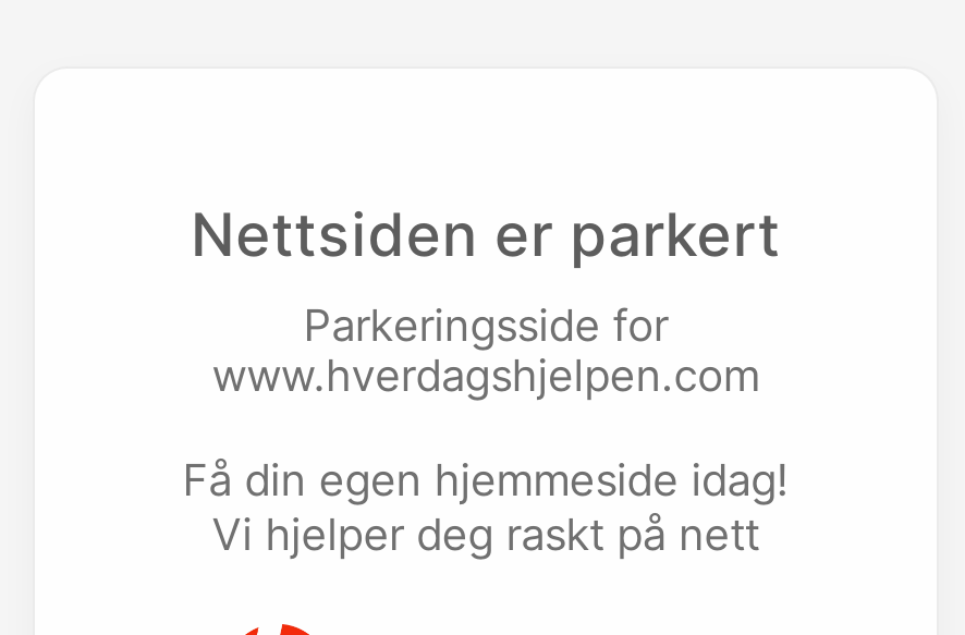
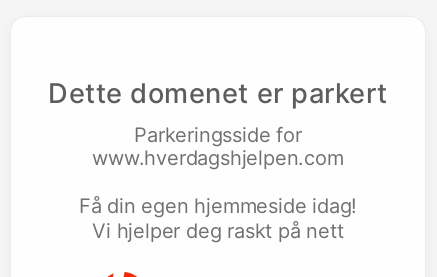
- Nettsiden er parkert
+ Dette domenet er parkert
